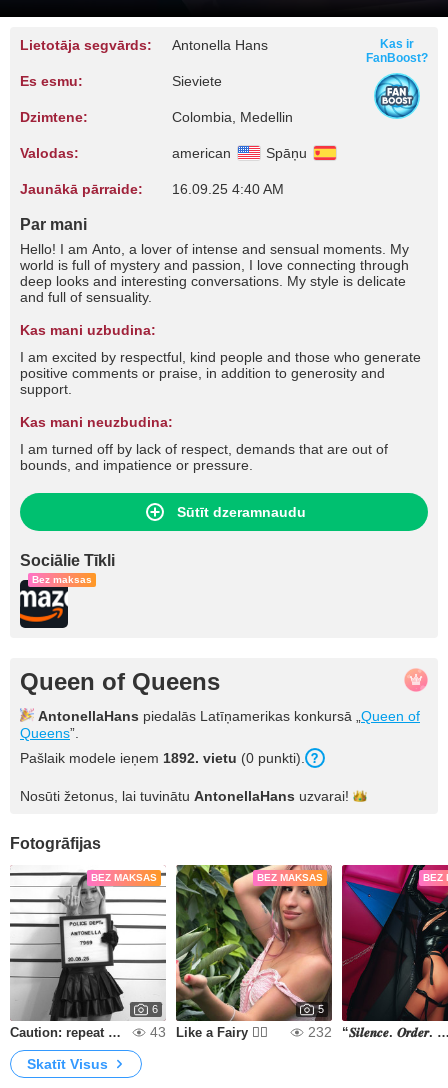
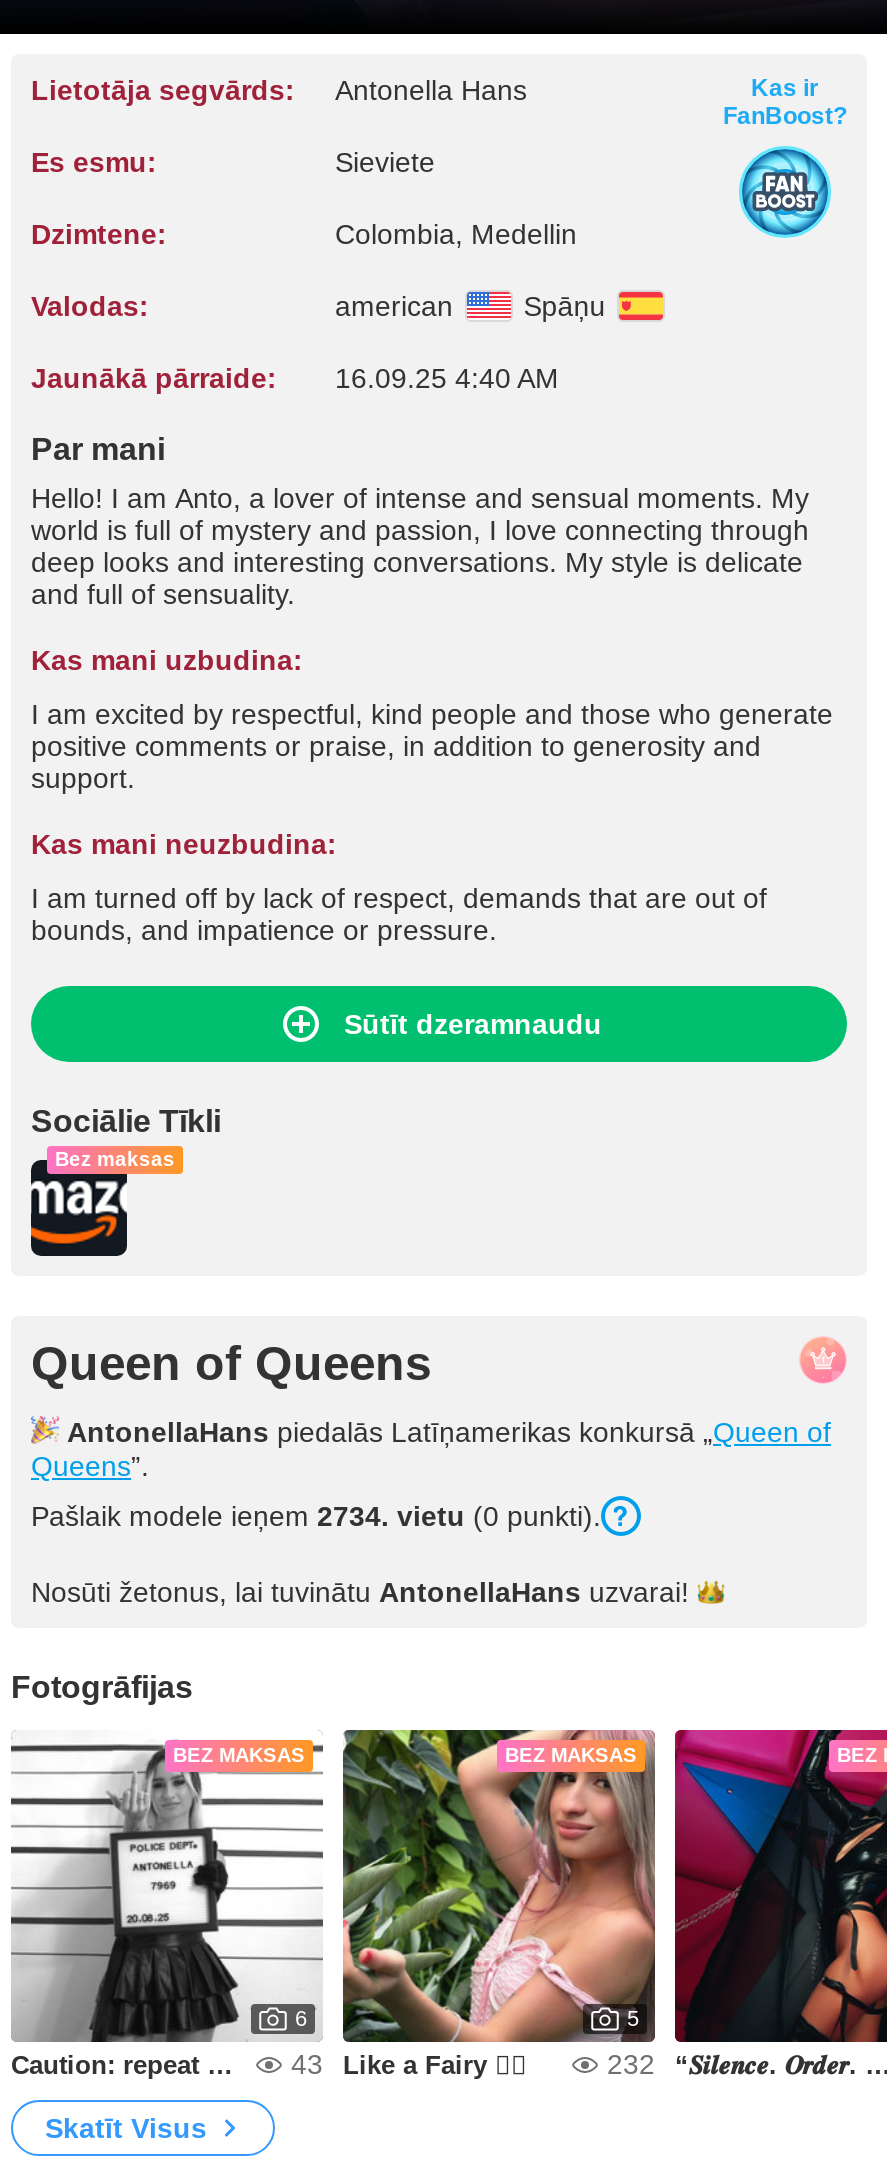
- Pašlaik modele ieņem 1892. vietu (0 punkti).
+ Pašlaik modele ieņem 2734. vietu (0 punkti).
